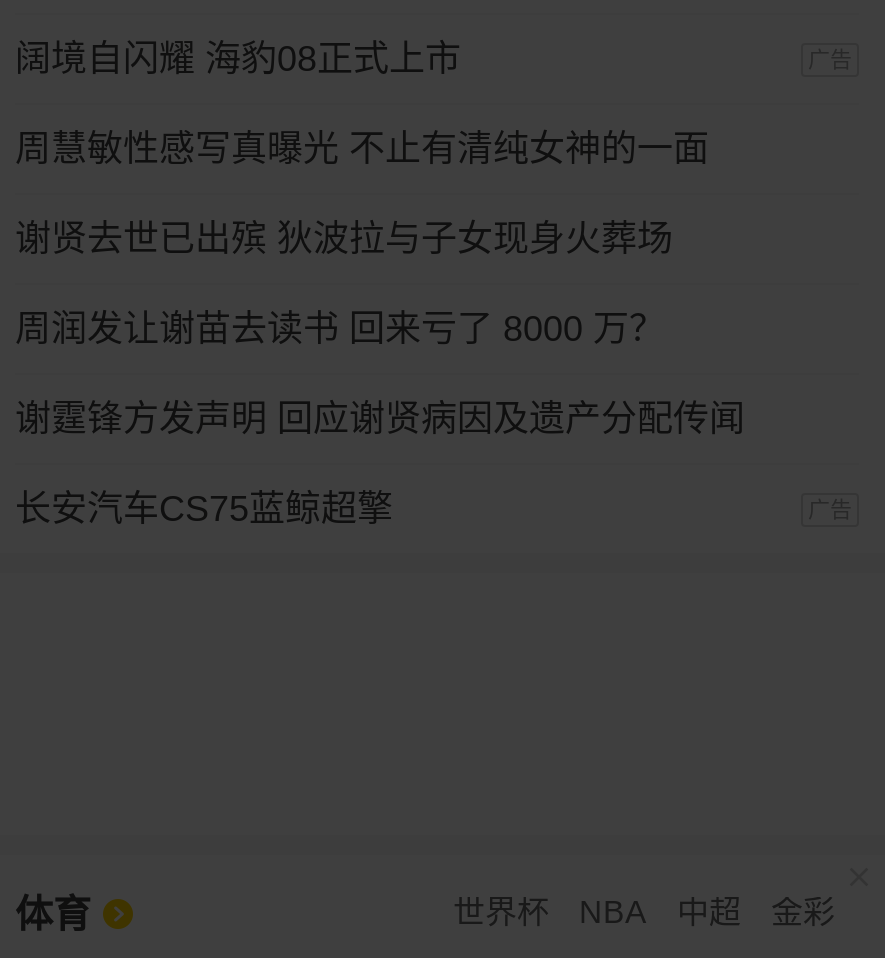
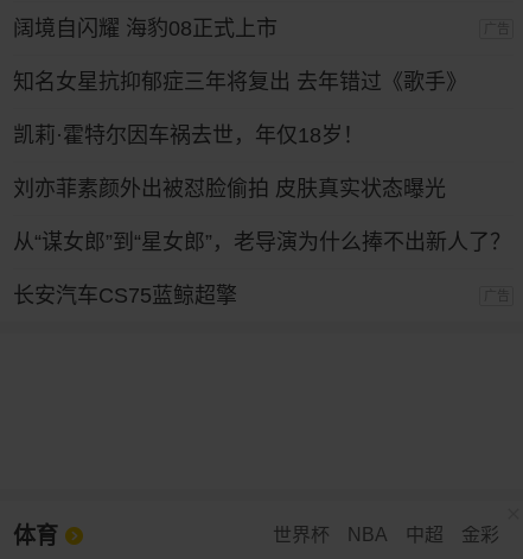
- 周慧敏性感写真曝光 不止有清纯女神的一面
+ 知名女星抗抑郁症三年将复出 去年错过《歌手》

- 谢贤去世已出殡 狄波拉与子女现身火葬场
+ 凯莉·霍特尔因车祸去世，年仅18岁！

- 周润发让谢苗去读书 回来亏了 8000 万？
+ 刘亦菲素颜外出被怼脸偷拍 皮肤真实状态曝光

- 谢霆锋方发声明 回应谢贤病因及遗产分配传闻
+ 从“谋女郎”到“星女郎”，老导演为什么捧不出新人了？
